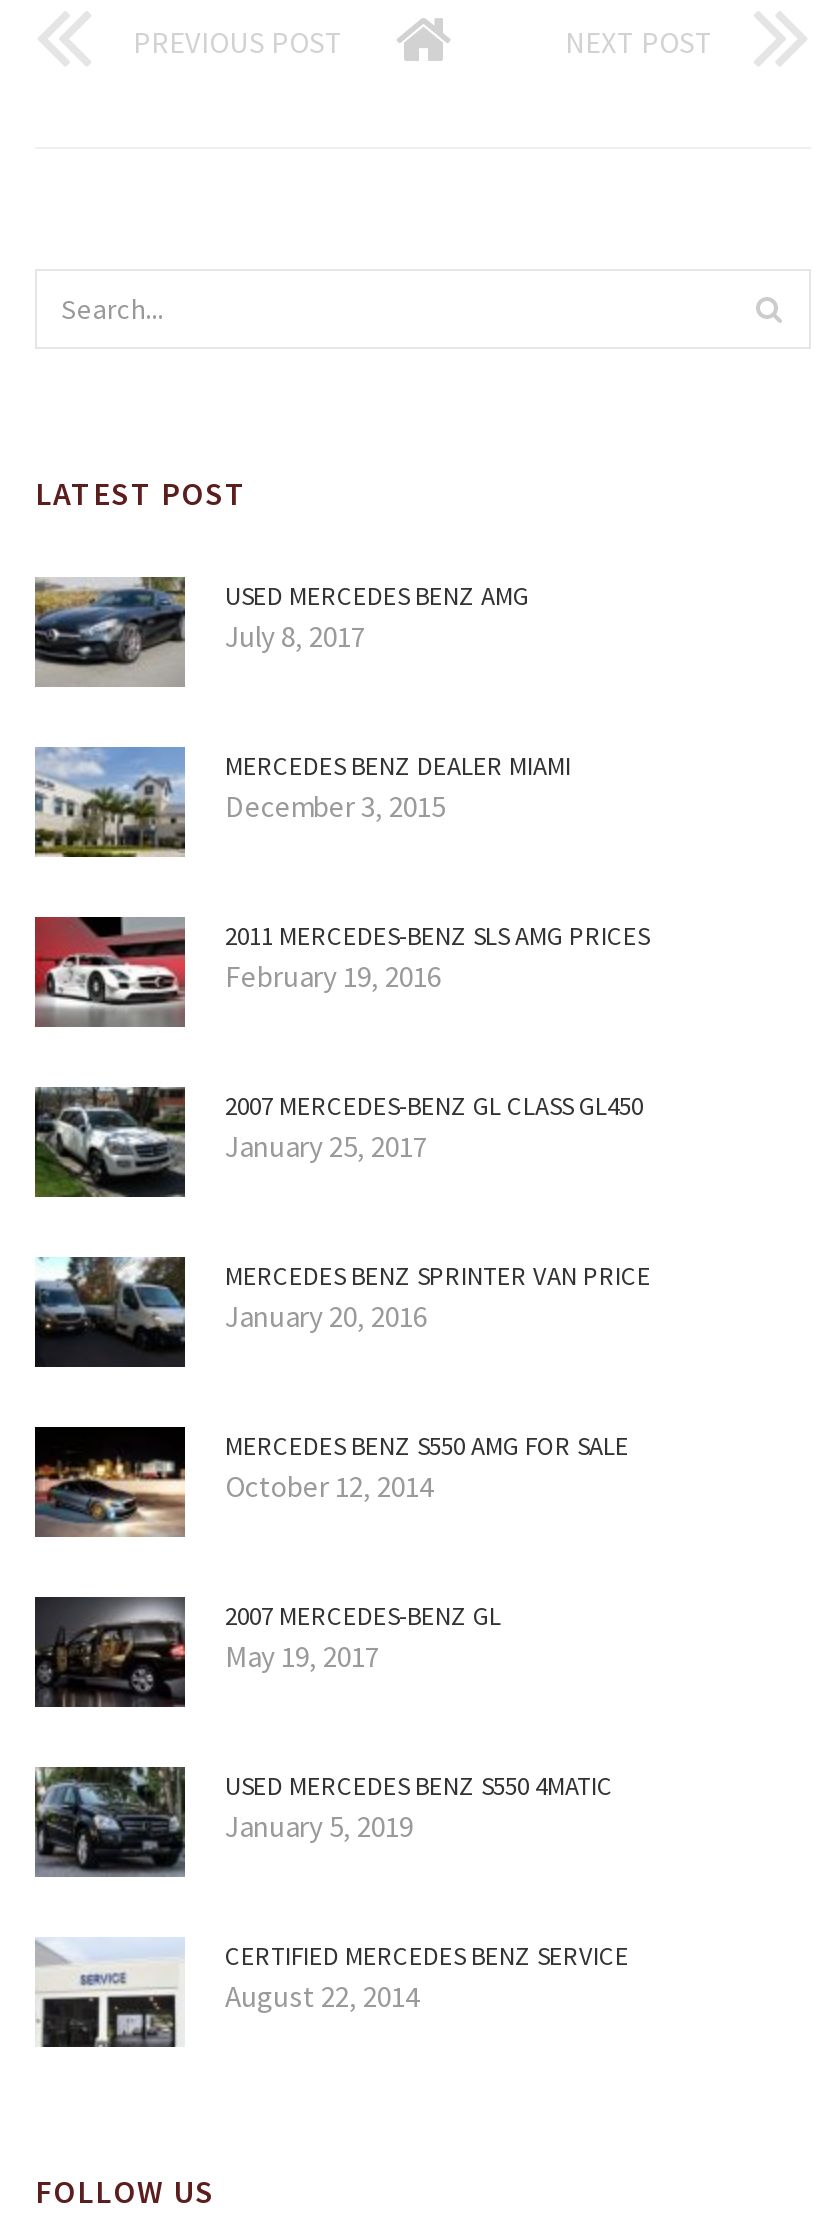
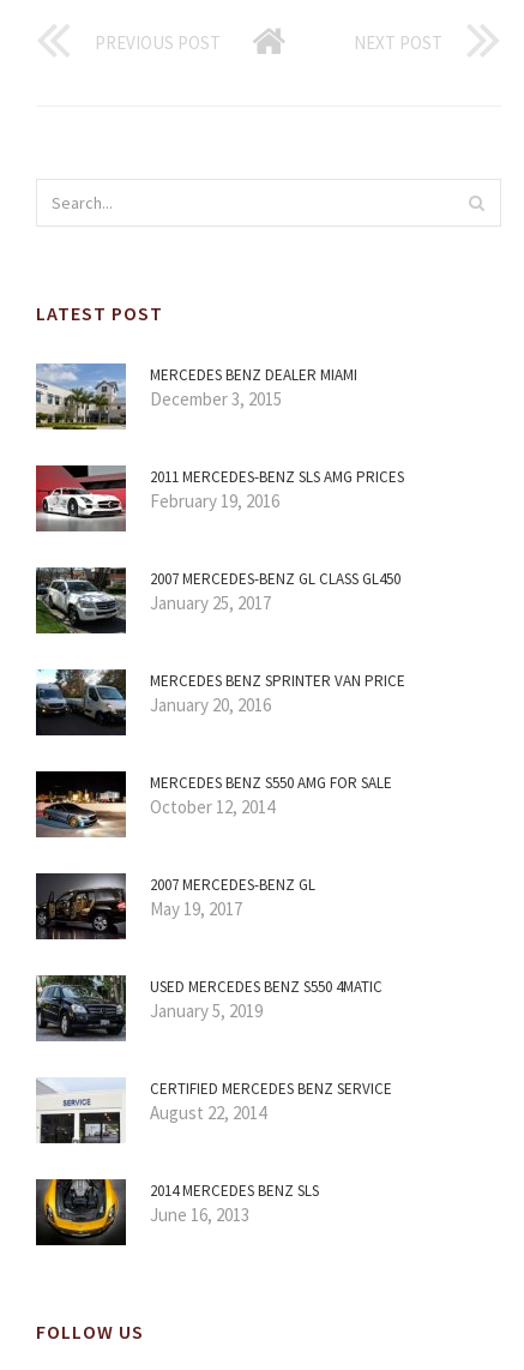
- [image]
- USED MERCEDES BENZ AMG
- July 8, 2017

moved up: [image] | MERCEDES BENZ DEALER MIAMI | December 3, 2015 | ... | CERTIFIED MERCEDES BENZ SERVICE | August 22, 2014

+ [image]
+ 2014 MERCEDES BENZ SLS
+ June 16, 2013
